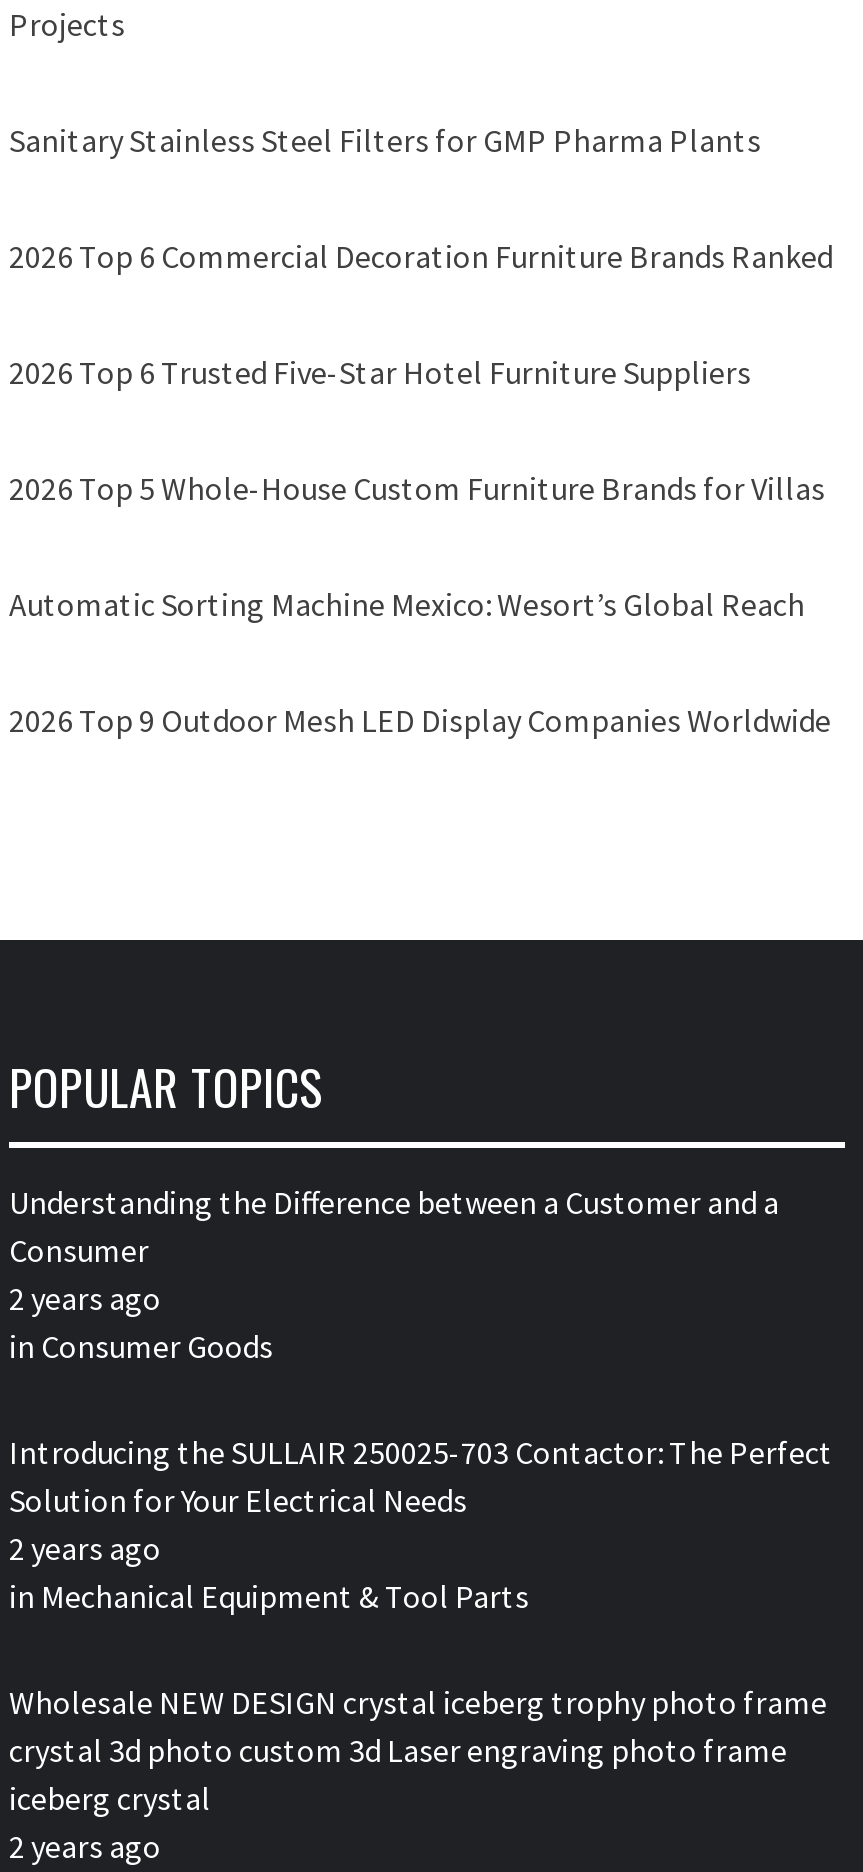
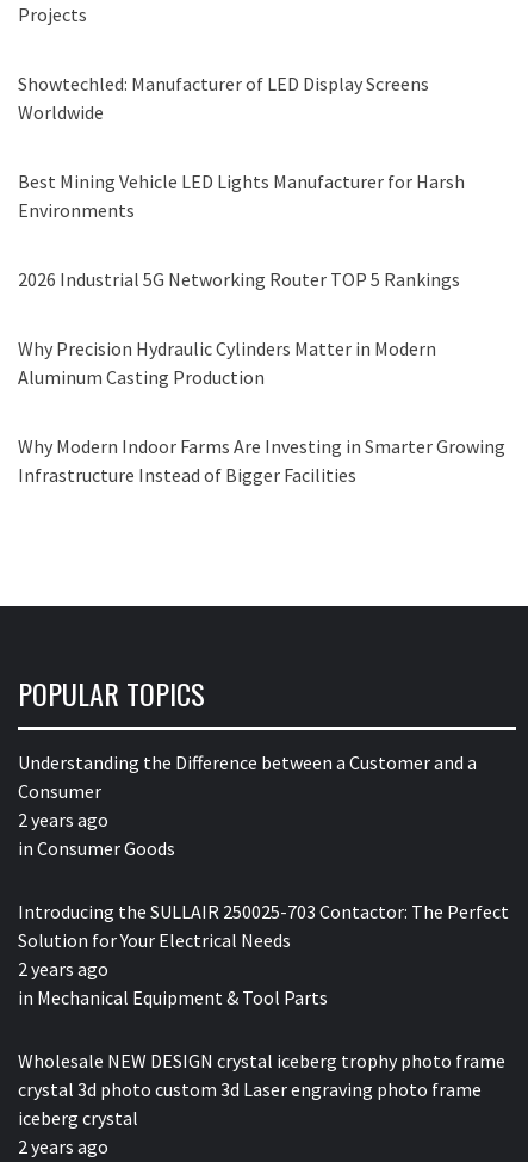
- Sanitary Stainless Steel Filters for GMP Pharma Plants
- 2026 Top 6 Commercial Decoration Furniture Brands Ranked
- 2026 Top 6 Trusted Five-Star Hotel Furniture Suppliers
- 2026 Top 5 Whole-House Custom Furniture Brands for Villas
- Automatic Sorting Machine Mexico: Wesort’s Global Reach
- 2026 Top 9 Outdoor Mesh LED Display Companies Worldwide
+ Showtechled: Manufacturer of LED Display Screens
+ Worldwide
+ Best Mining Vehicle LED Lights Manufacturer for Harsh
+ Environments
+ 2026 Industrial 5G Networking Router TOP 5 Rankings
+ Why Precision Hydraulic Cylinders Matter in Modern
+ Aluminum Casting Production
+ Why Modern Indoor Farms Are Investing in Smarter Growing
+ Infrastructure Instead of Bigger Facilities
